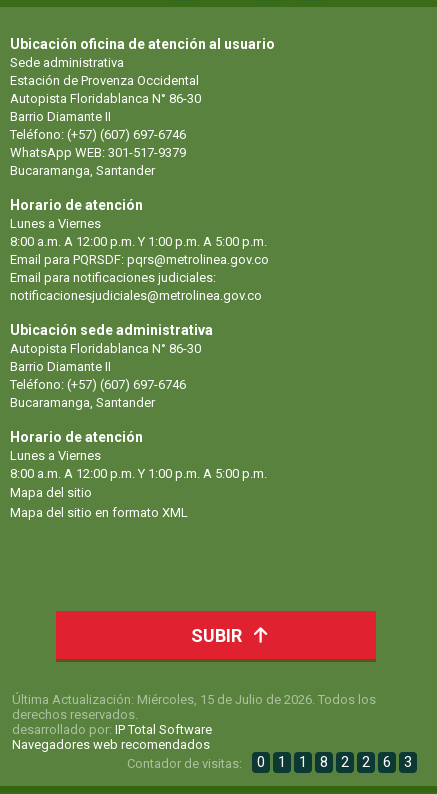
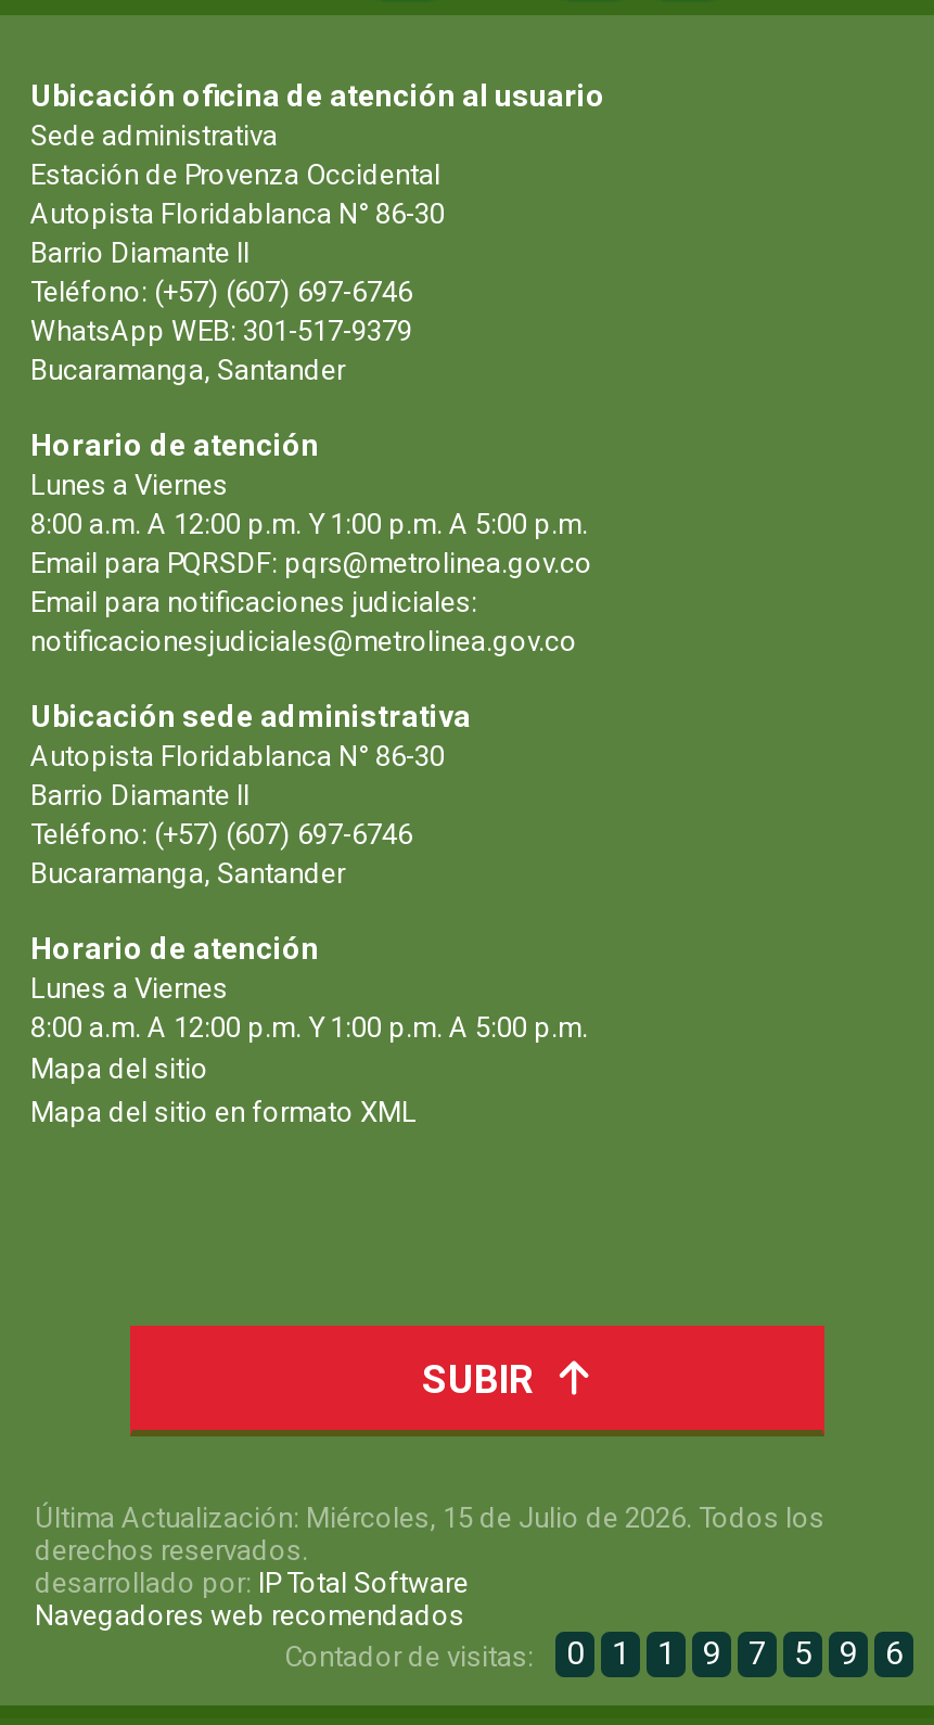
- 8
- 2
- 2
+ 9
+ 7
+ 5
+ 9

- 3
